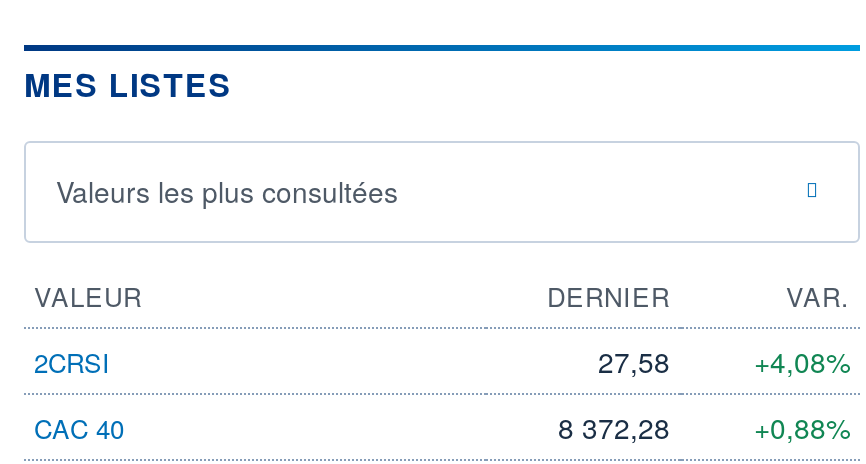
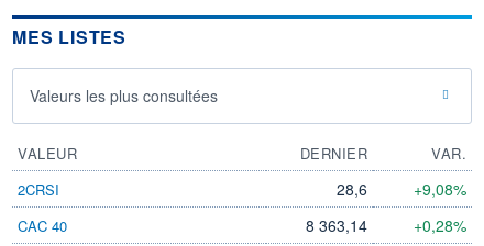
- 27,58
+ 28,6

- +4,08%
+ +9,08%

- 8 372,28
+ 8 363,14

- +0,88%
+ +0,28%
